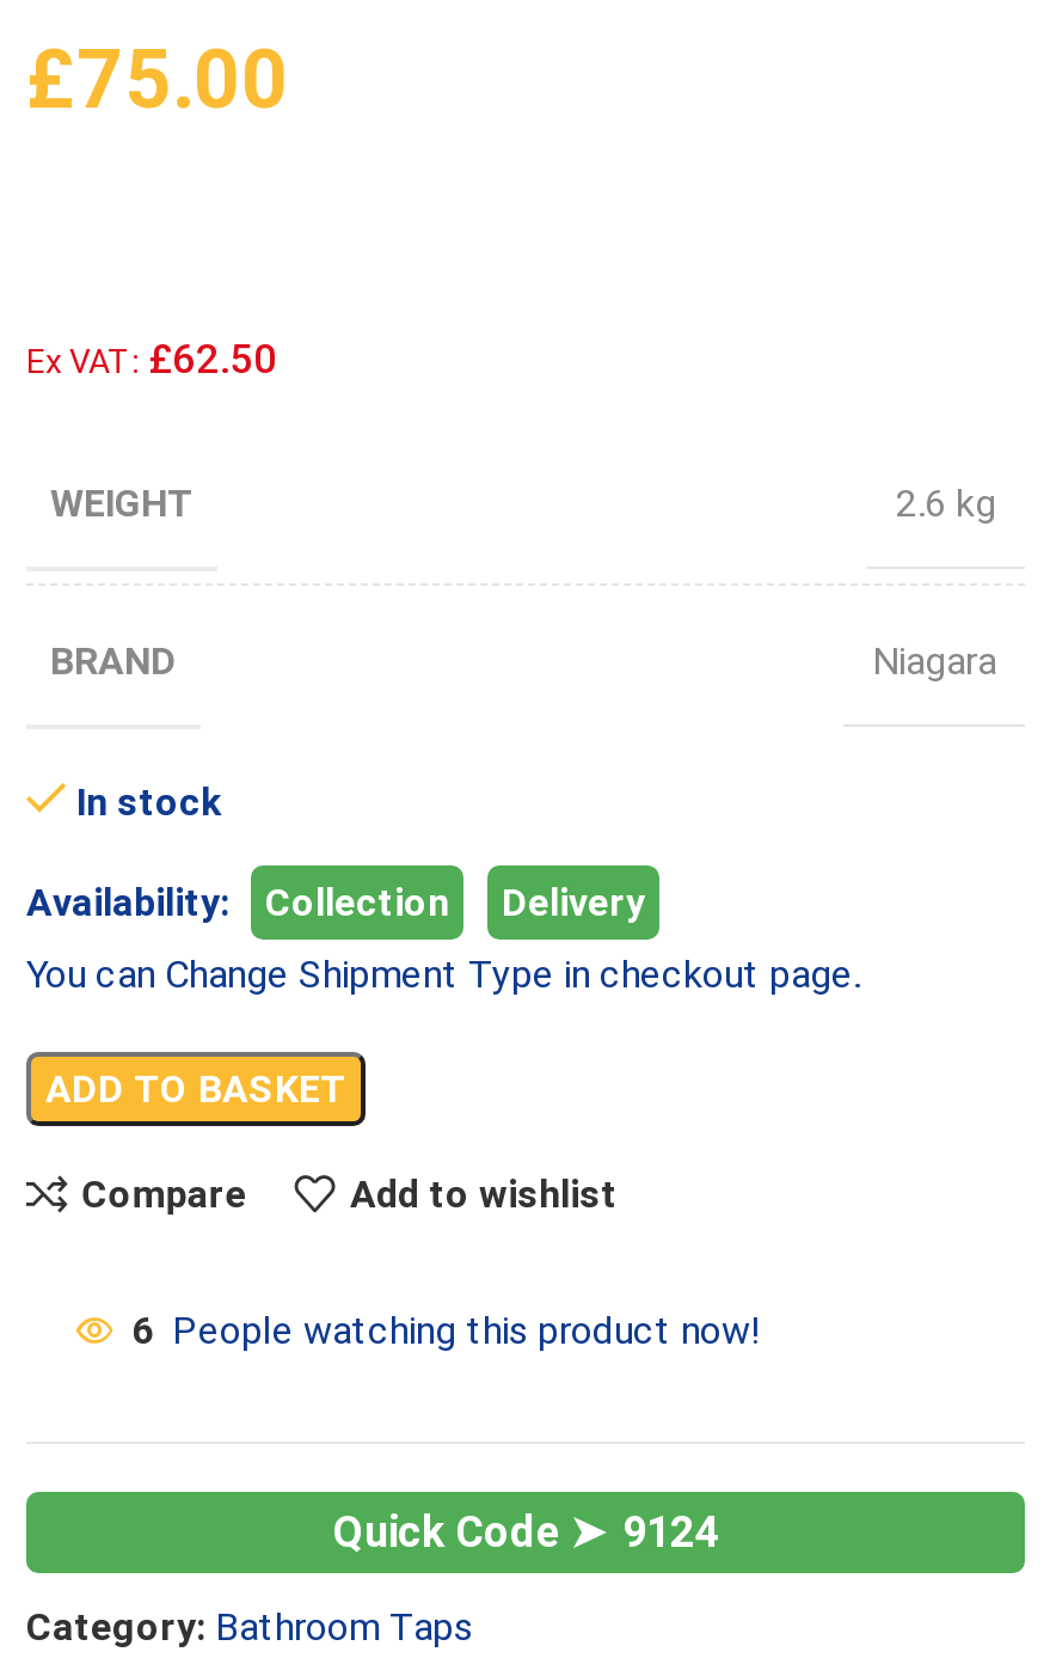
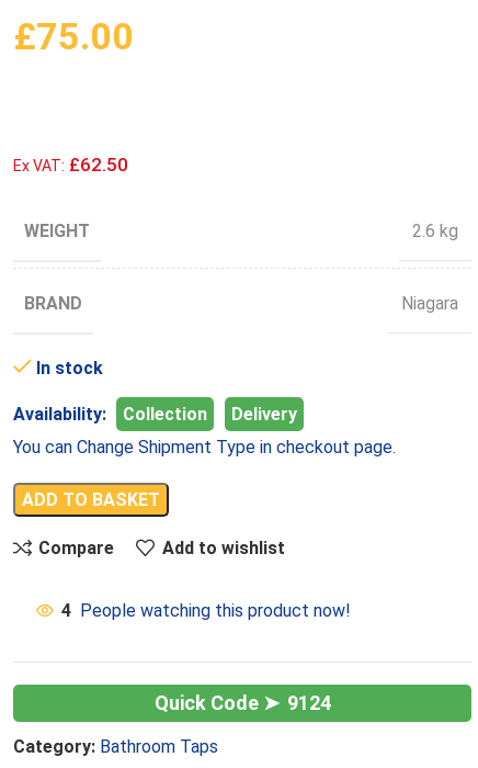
- 6 People watching this product now!
+ 4 People watching this product now!
